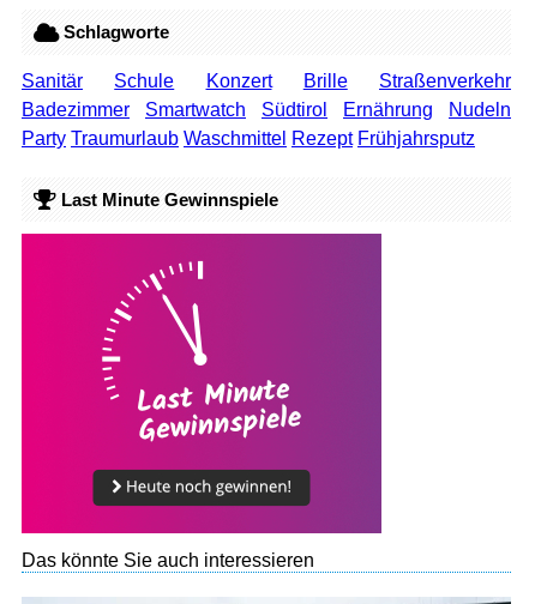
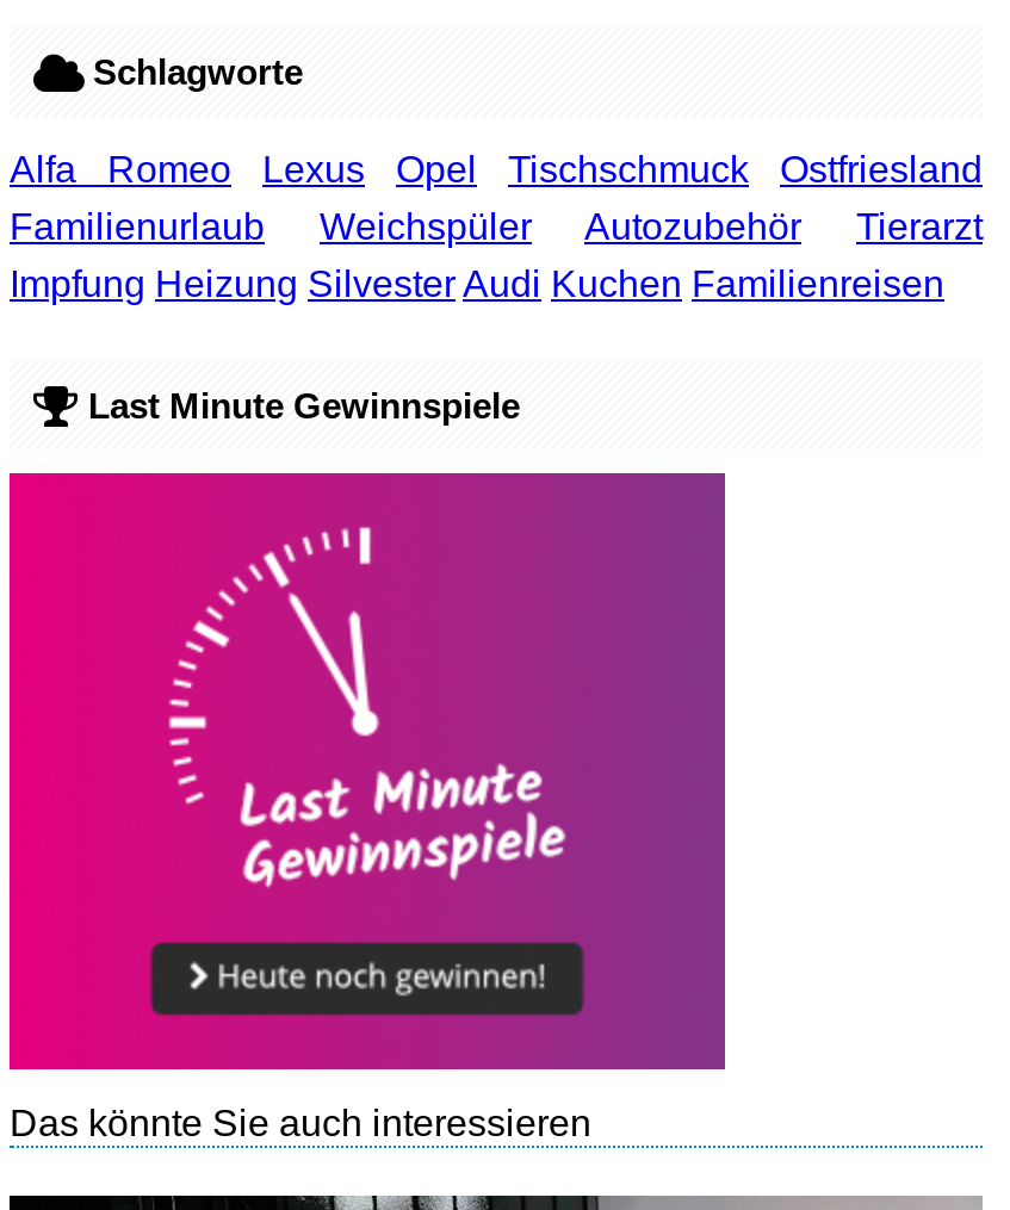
- Sanitär
- Schule
- Konzert
- Brille
- Straßenverkehr
- Badezimmer
- Smartwatch
- Südtirol
- Ernährung
- Nudeln
- Party Traumurlaub Waschmittel Rezept Frühjahrsputz
+ Alfa Romeo
+ Lexus
+ Opel
+ Tischschmuck
+ Ostfriesland
+ Familienurlaub
+ Weichspüler
+ Autozubehör
+ Tierarzt
+ Impfung Heizung Silvester Audi Kuchen Familienreisen
